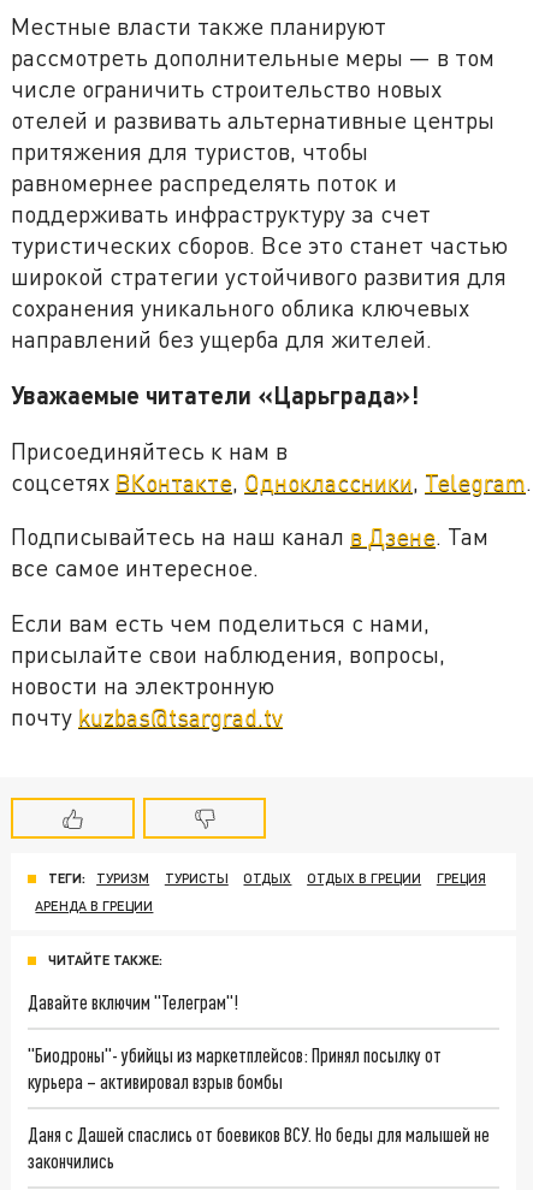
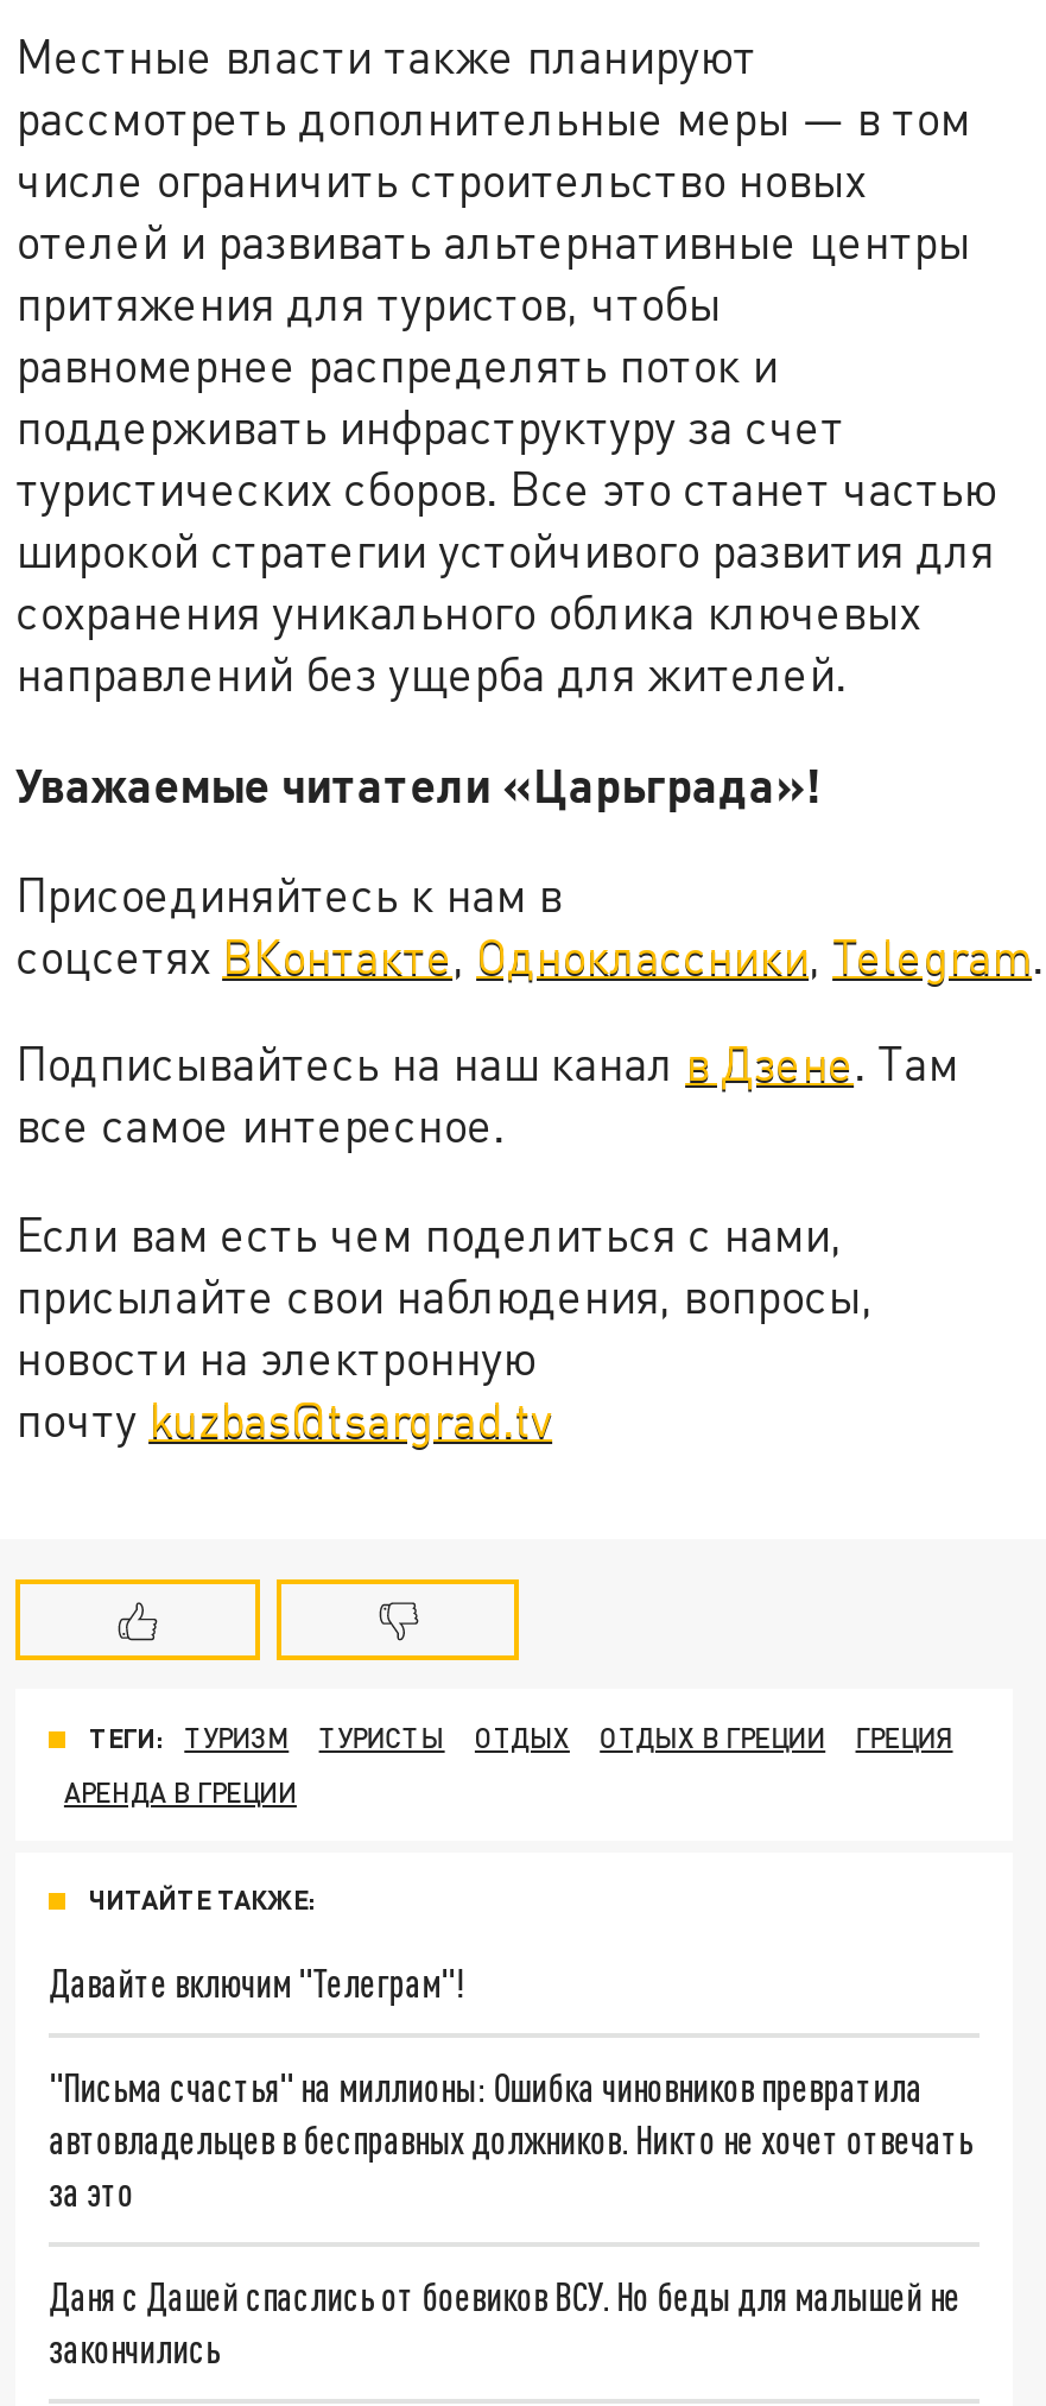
- "Биодроны"- убийцы из маркетплейсов: Принял посылку от
- курьера – активировал взрыв бомбы
+ "Письма счастья" на миллионы: Ошибка чиновников превратила
+ автовладельцев в бесправных должников. Никто не хочет отвечать
+ за это
